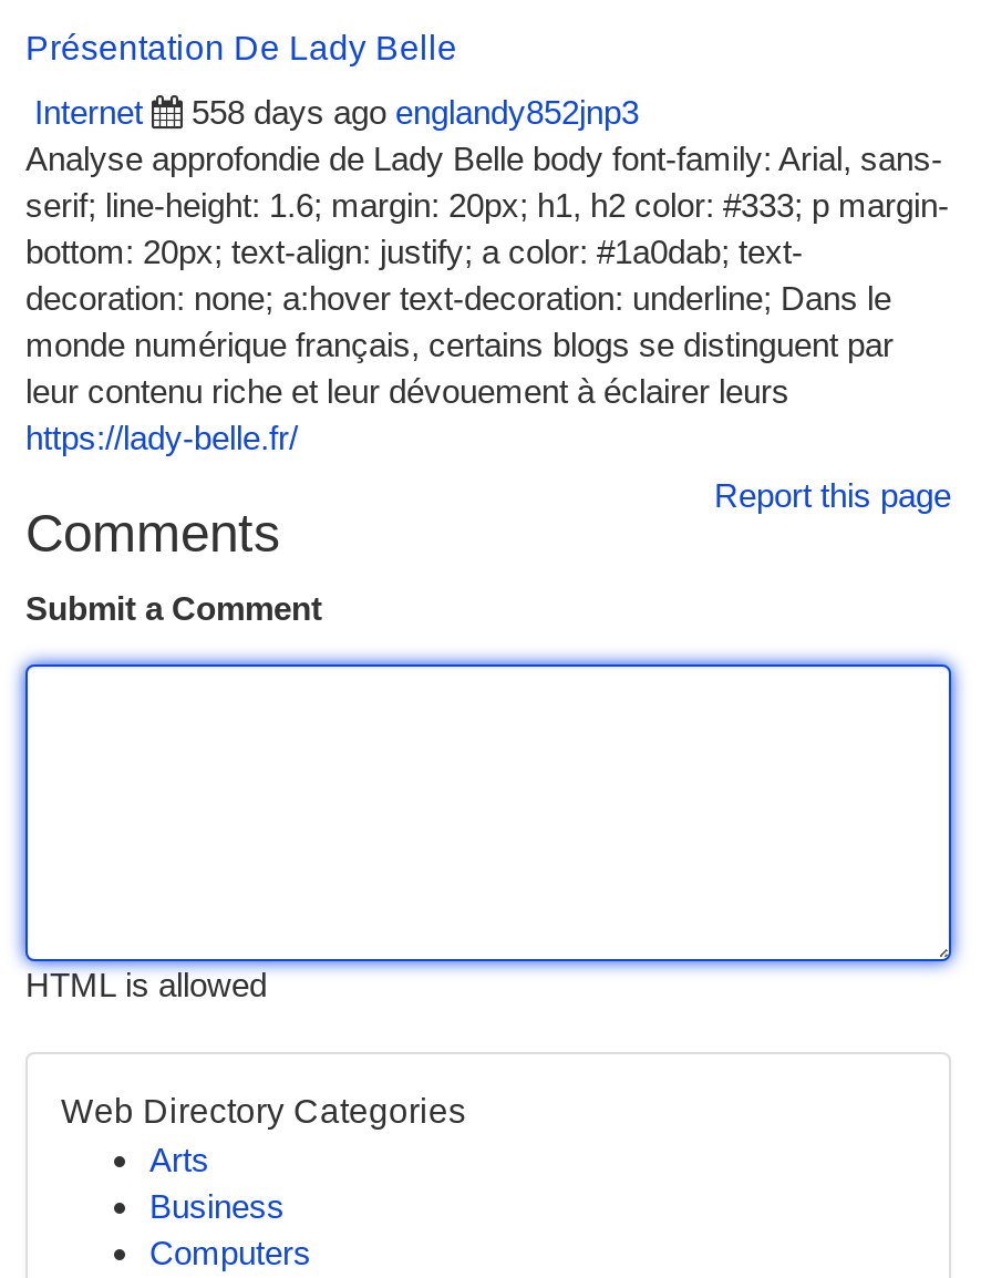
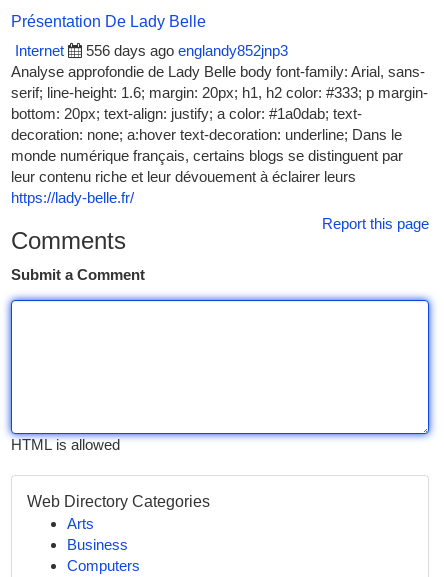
- 558 days ago englandy852jnp3
+ 556 days ago englandy852jnp3
